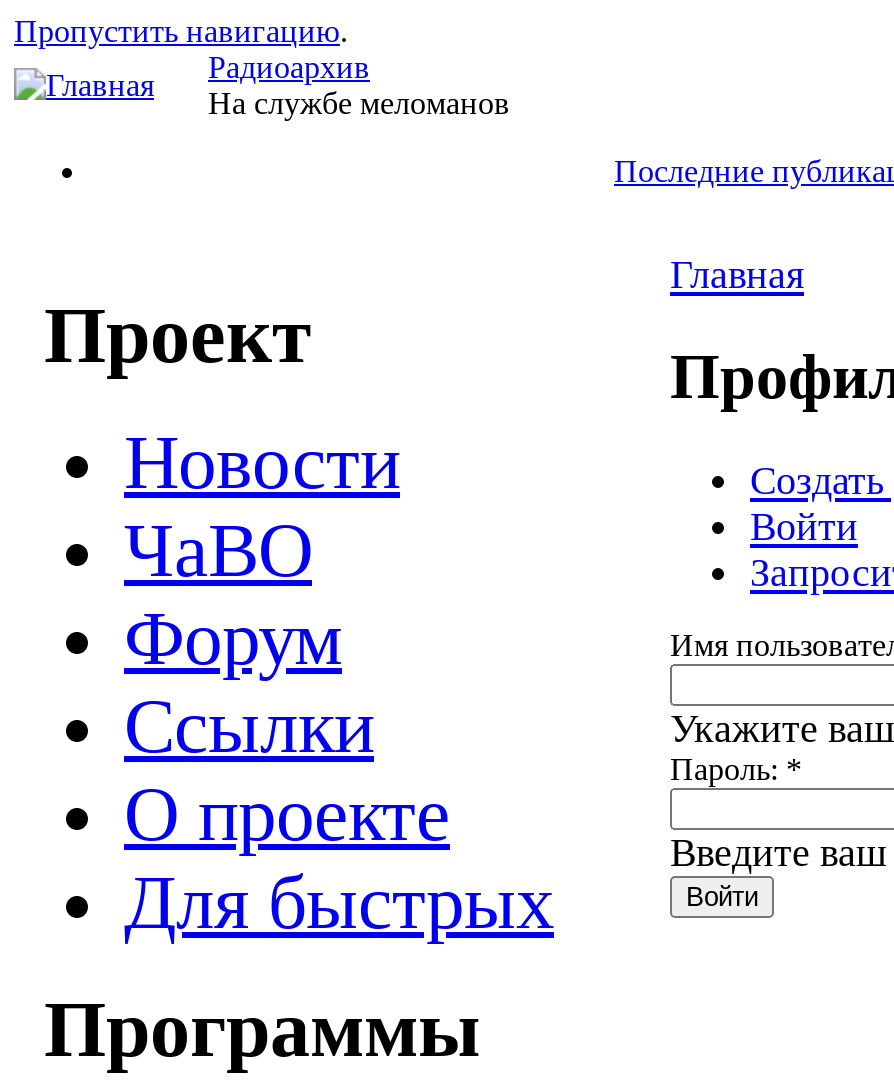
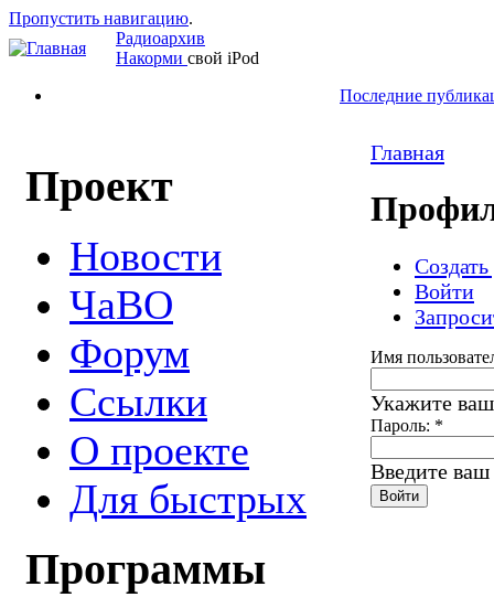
- На службе меломанов
+ Накорми свой iPod
